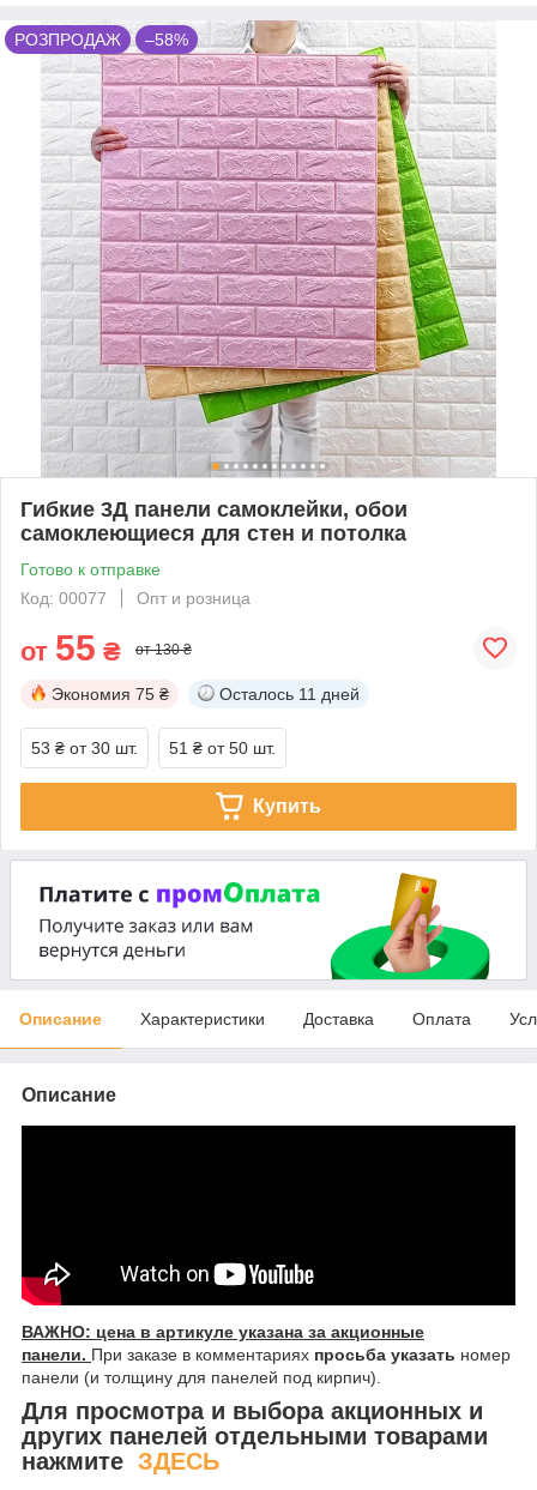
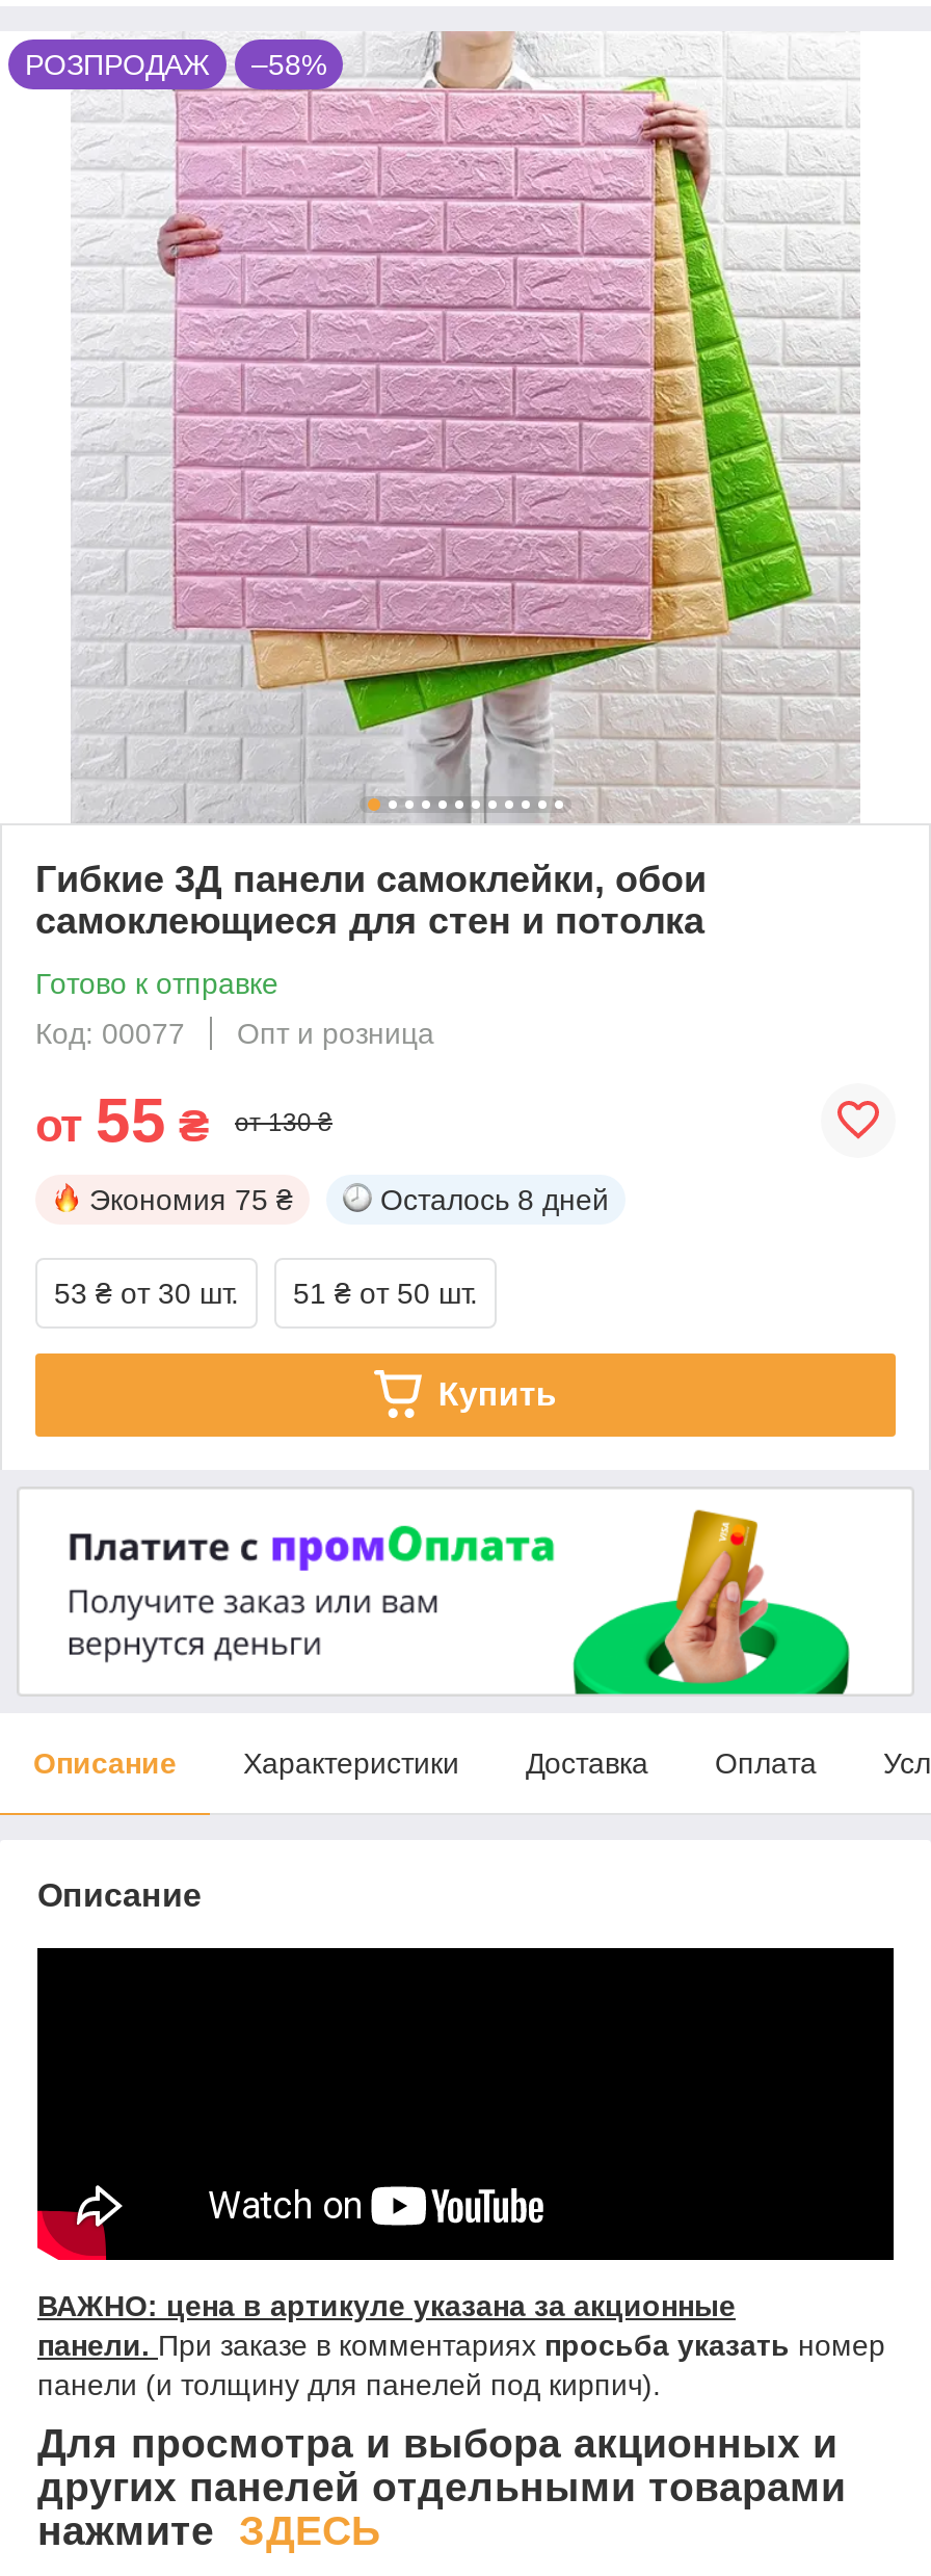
- Осталось 11 дней
+ Осталось 8 дней
